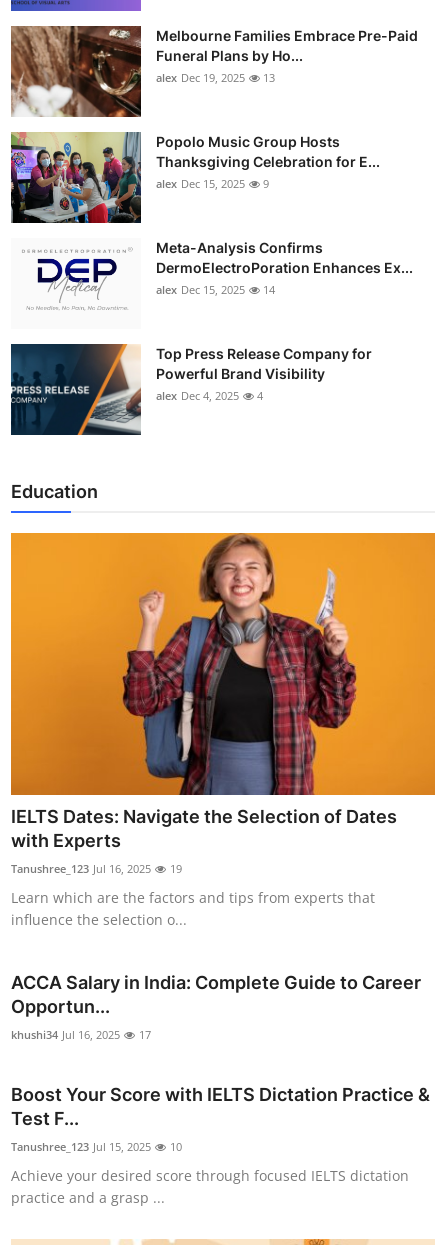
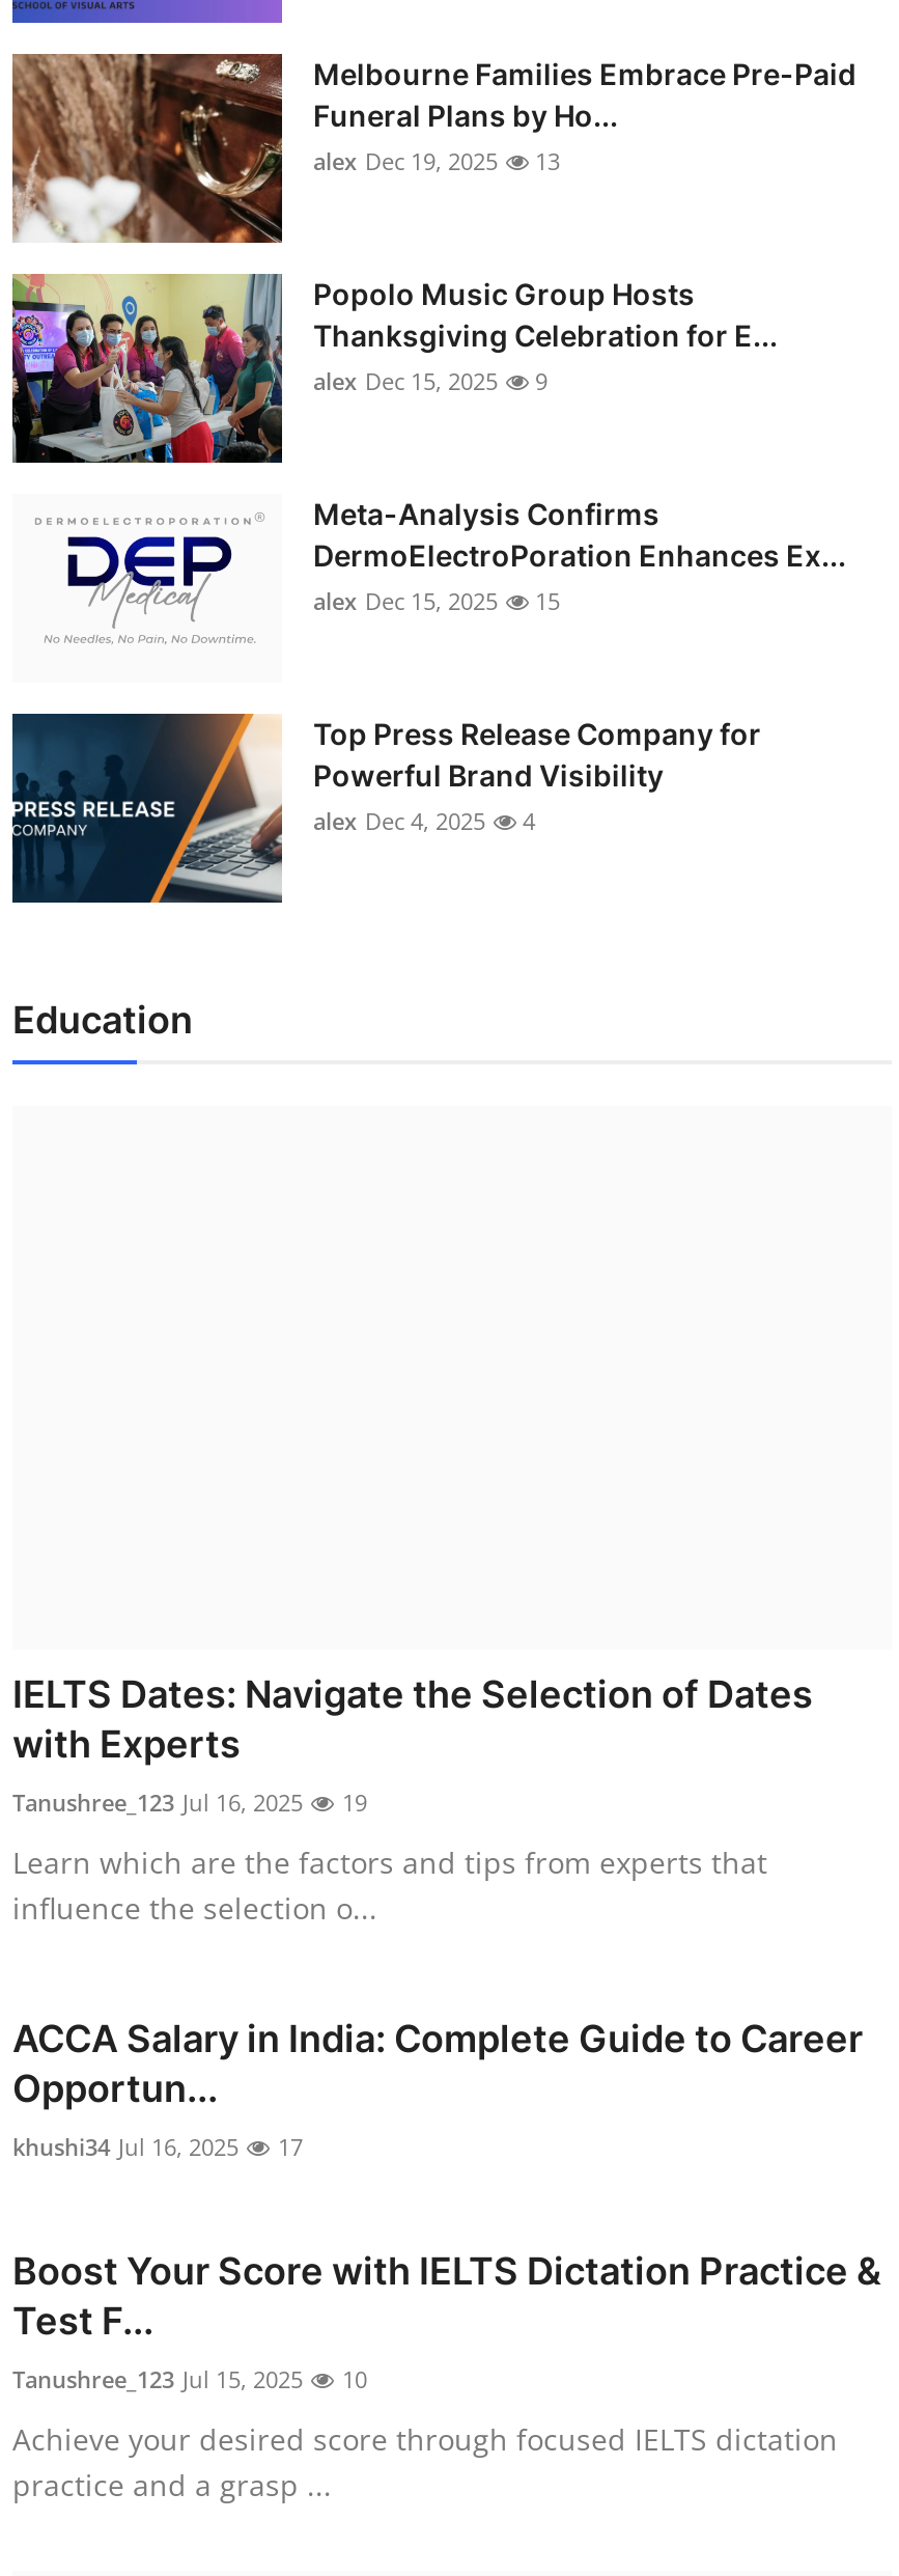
- alex Dec 15, 2025 14
+ alex Dec 15, 2025 15

- [image]
